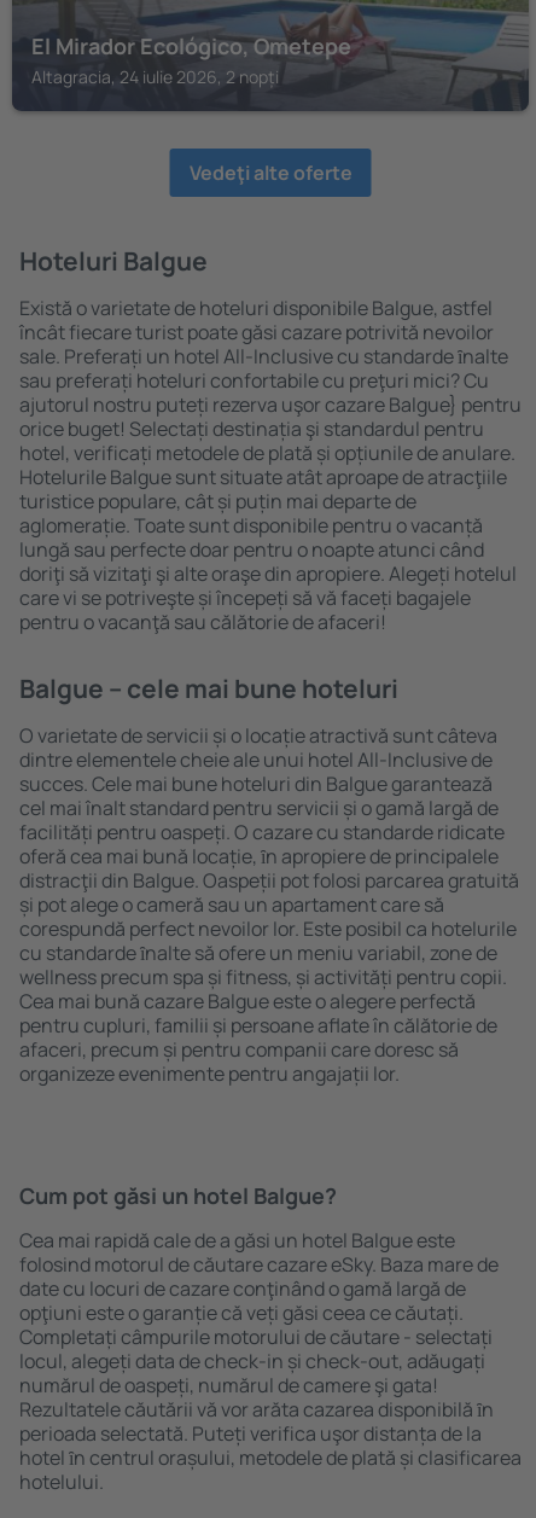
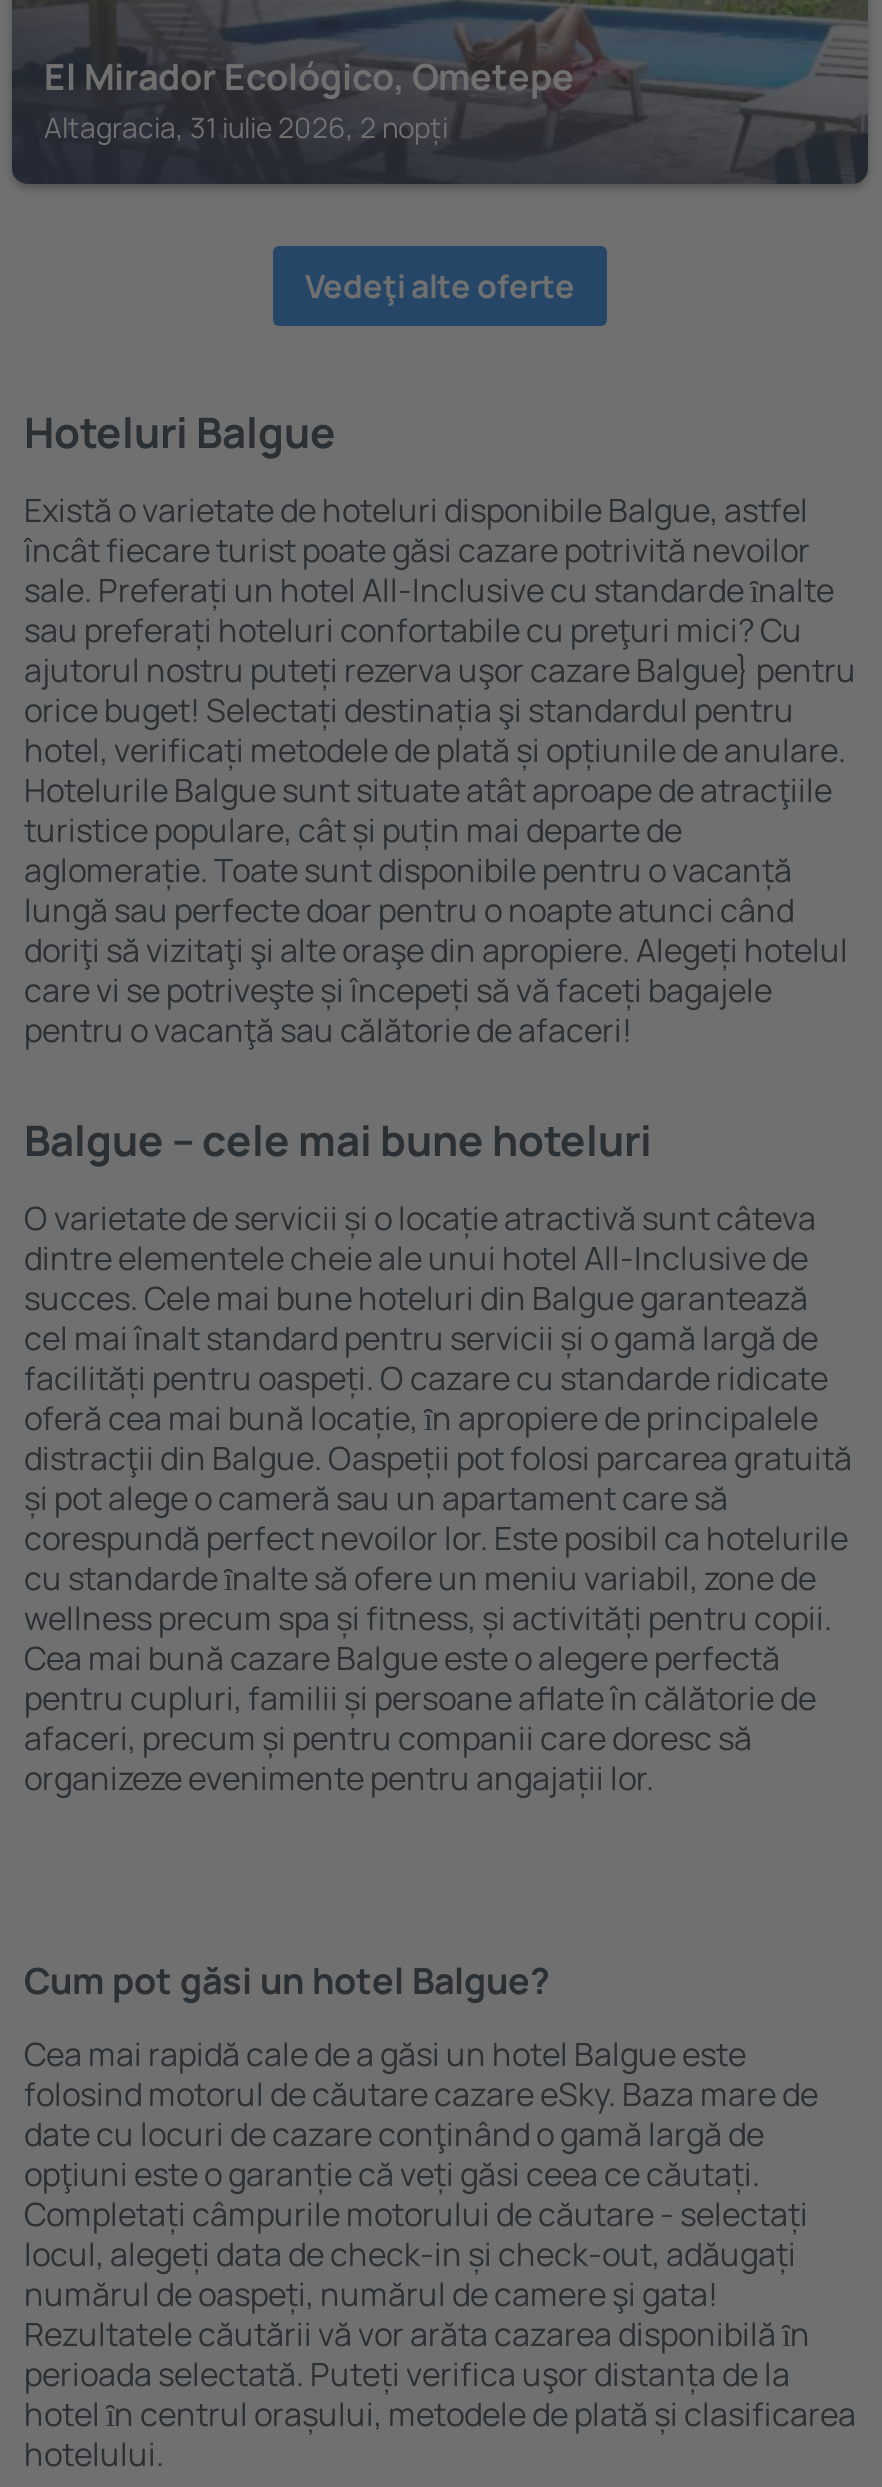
- Altagracia, 24 iulie 2026, 2 nopți
+ Altagracia, 31 iulie 2026, 2 nopți
